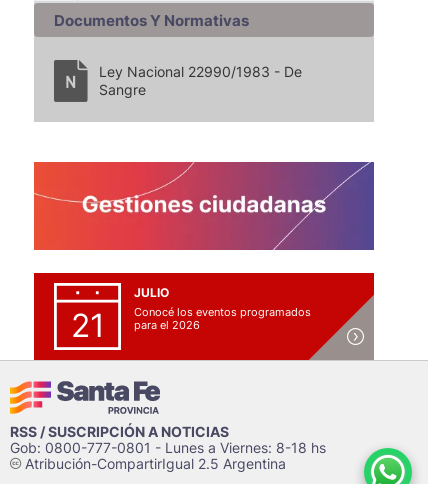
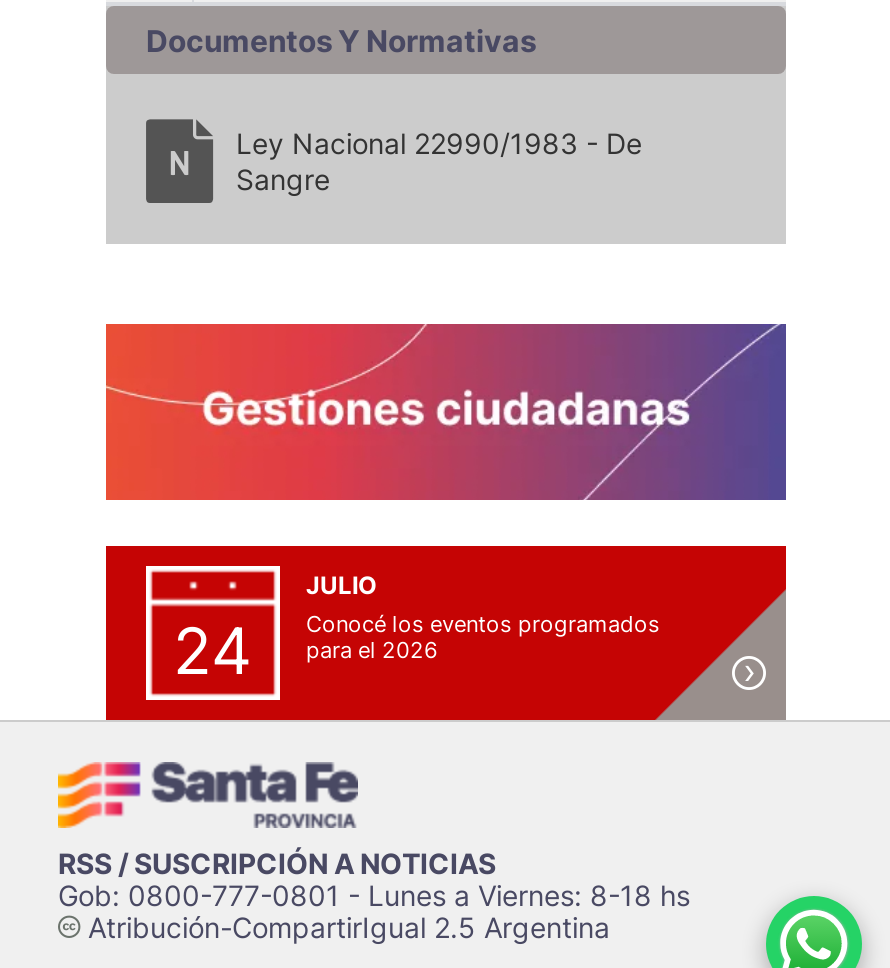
- 21
+ 24
